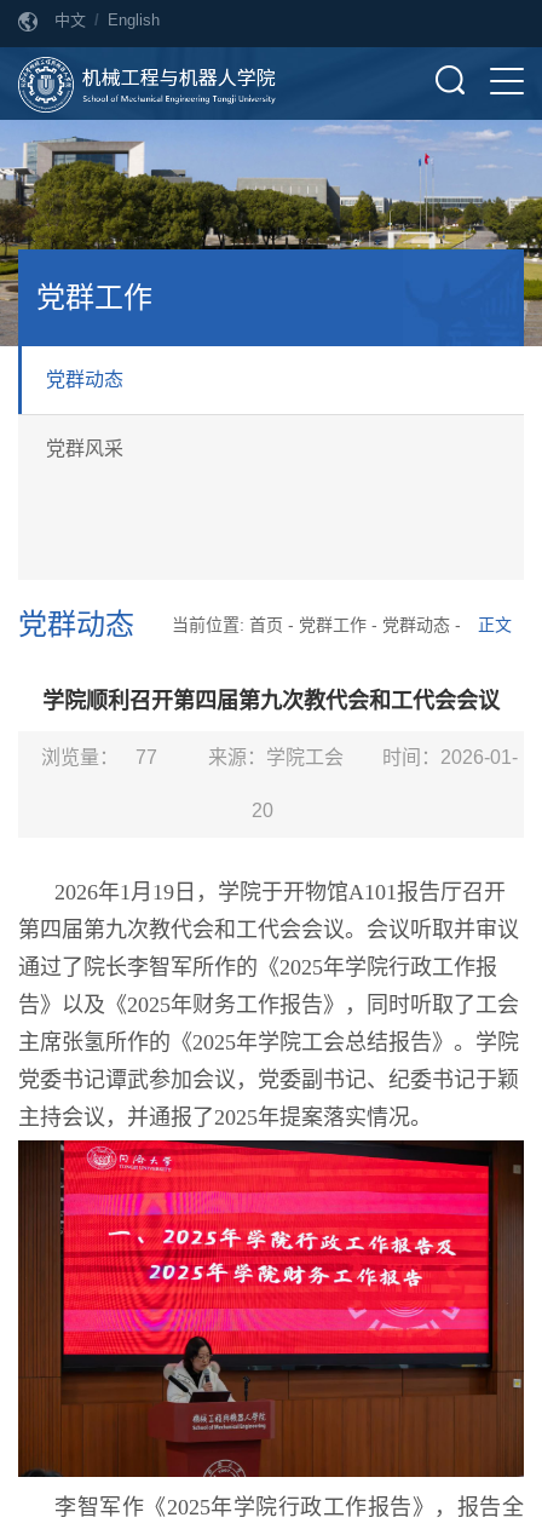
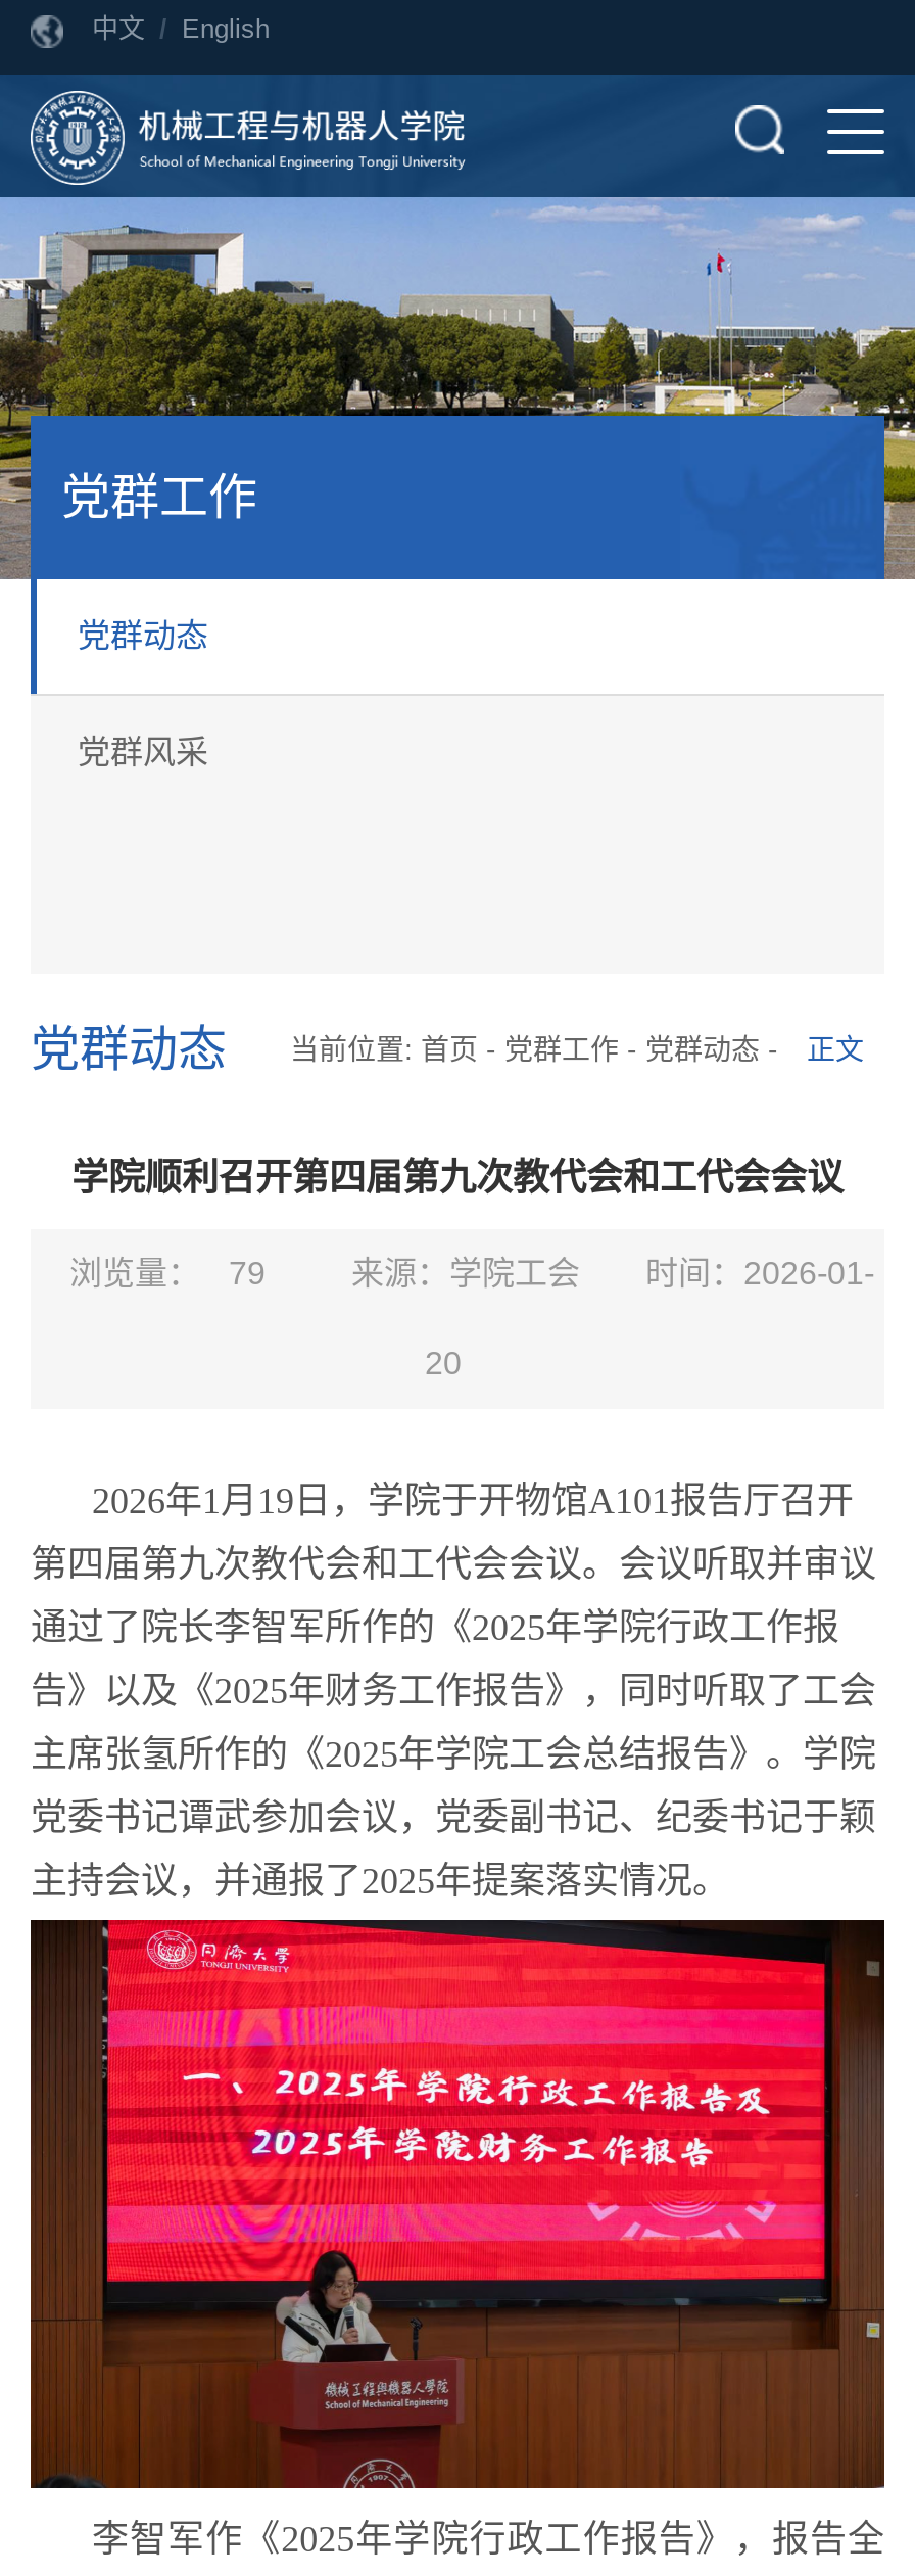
- 浏览量： 77
+ 浏览量： 79
